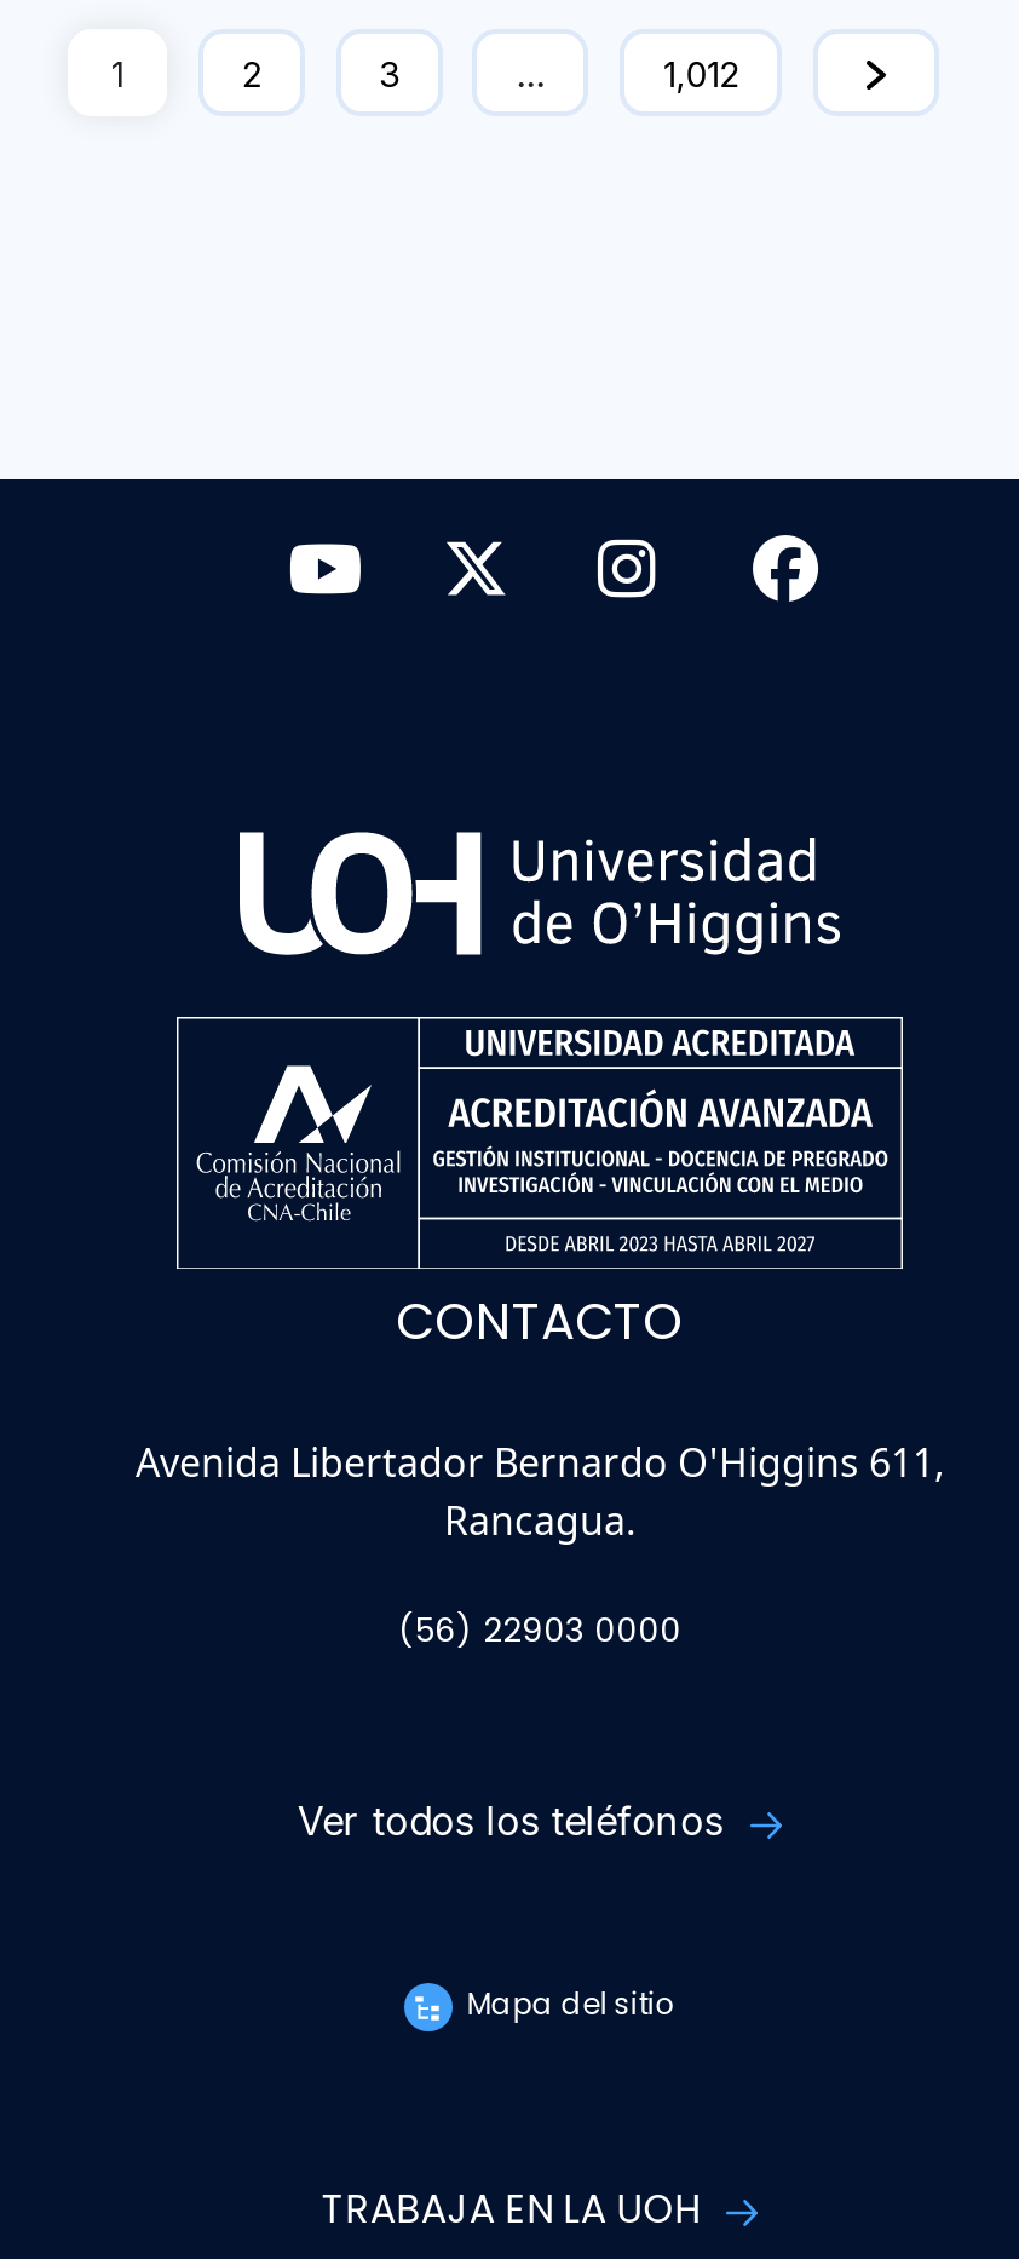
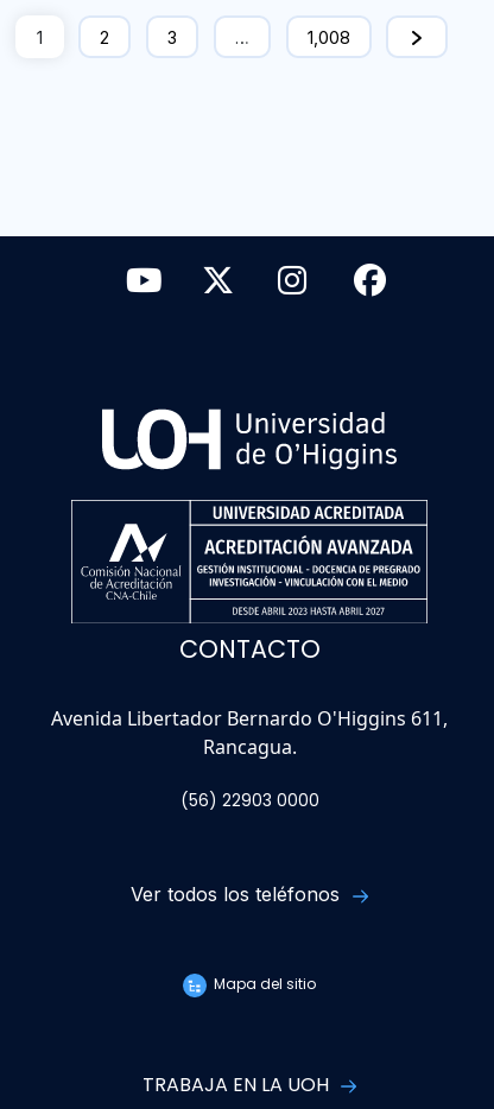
- 1,012
+ 1,008
